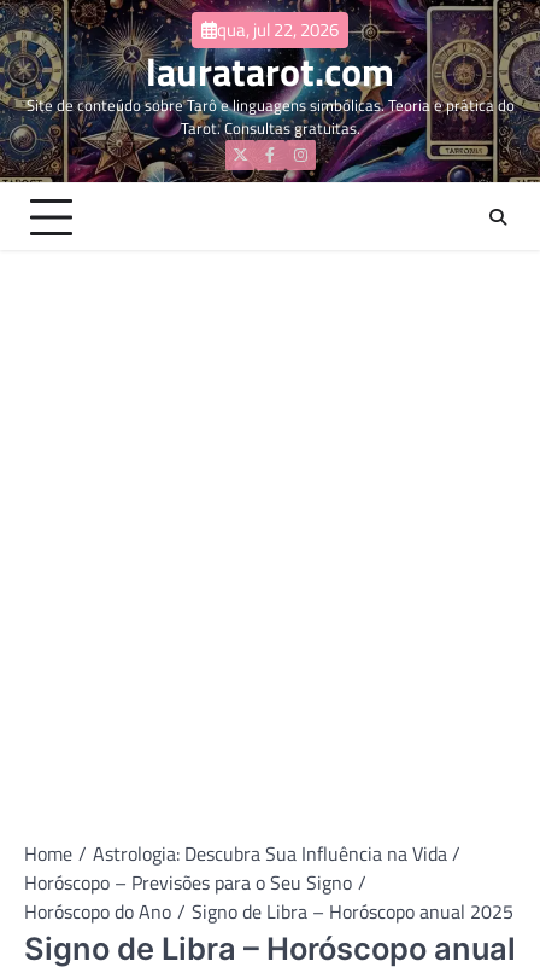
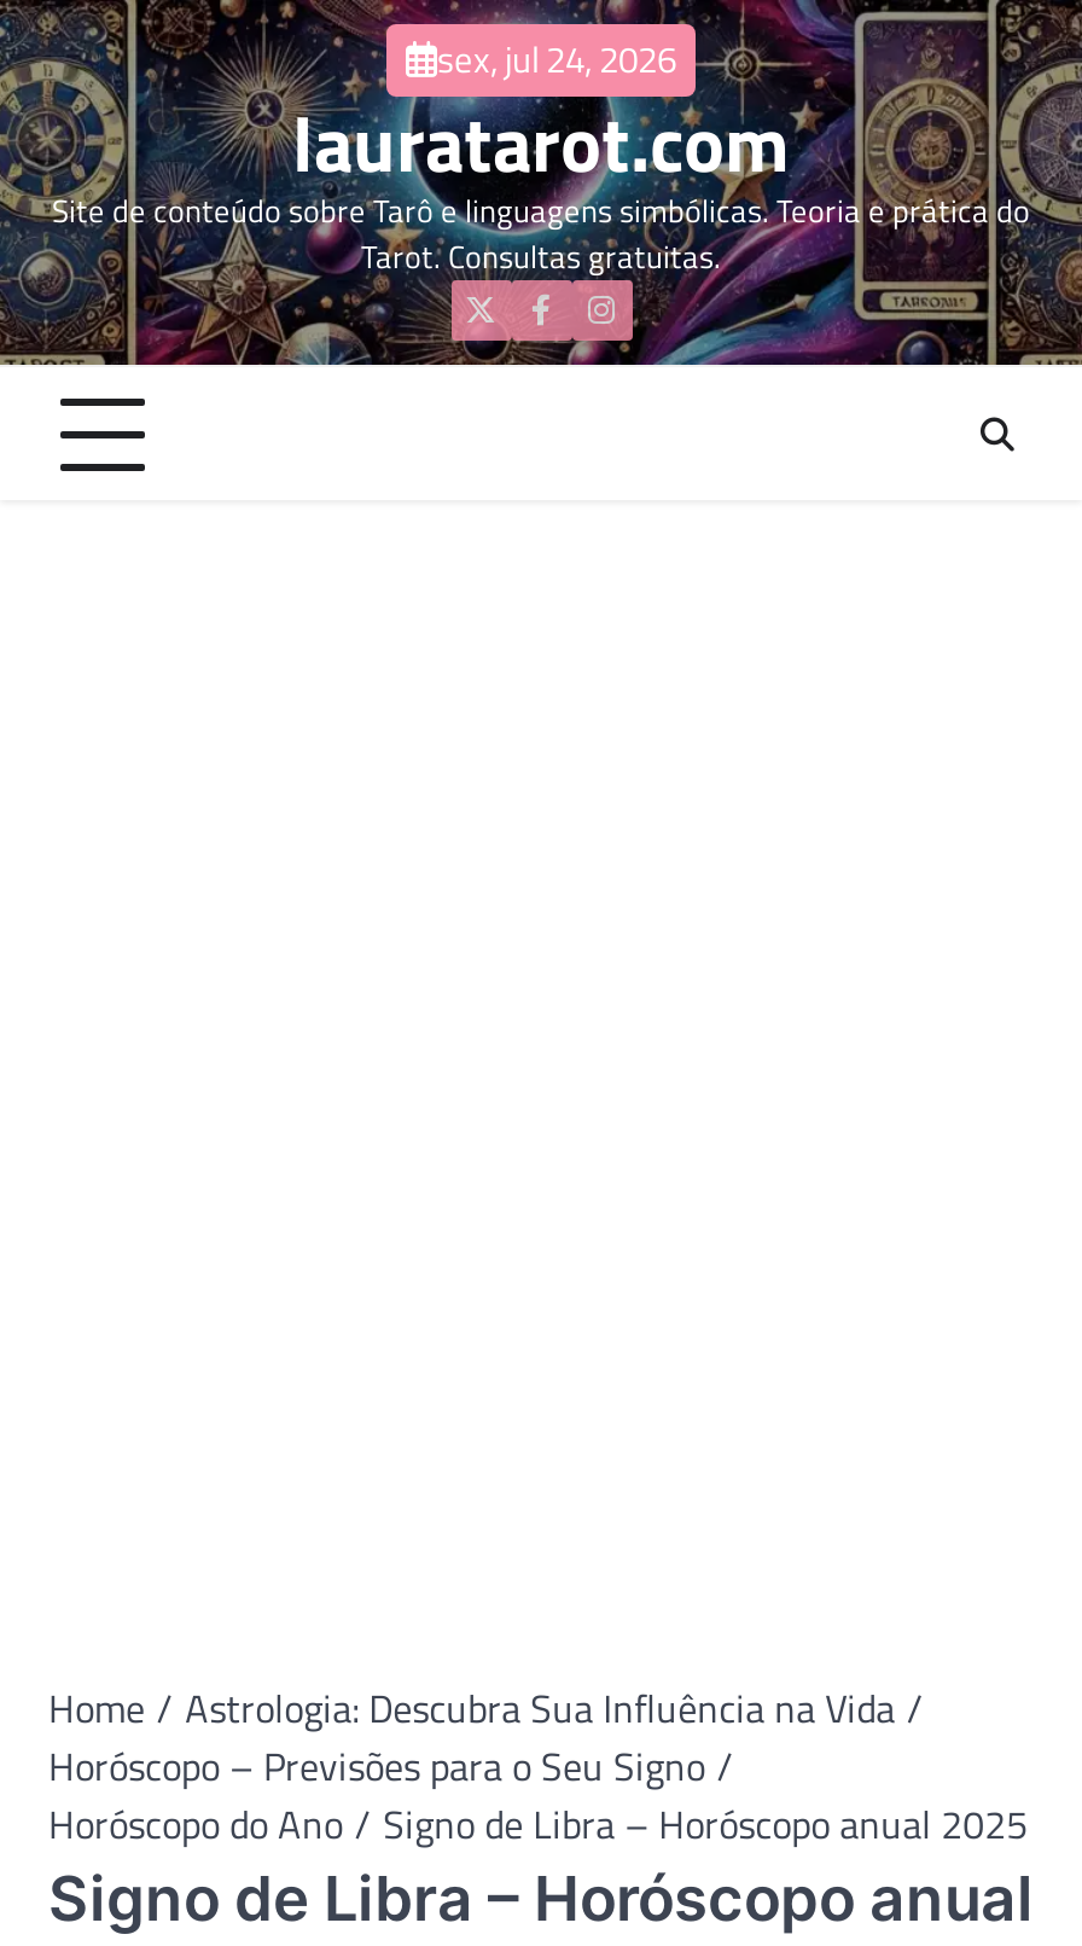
- qua, jul 22, 2026
+ sex, jul 24, 2026
